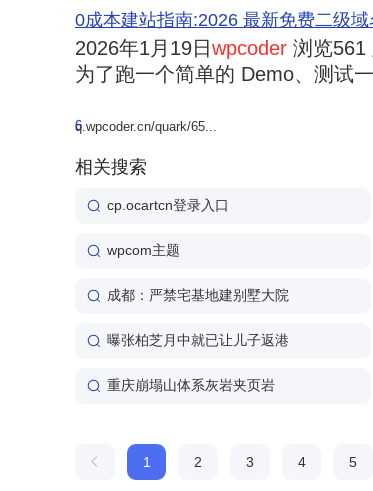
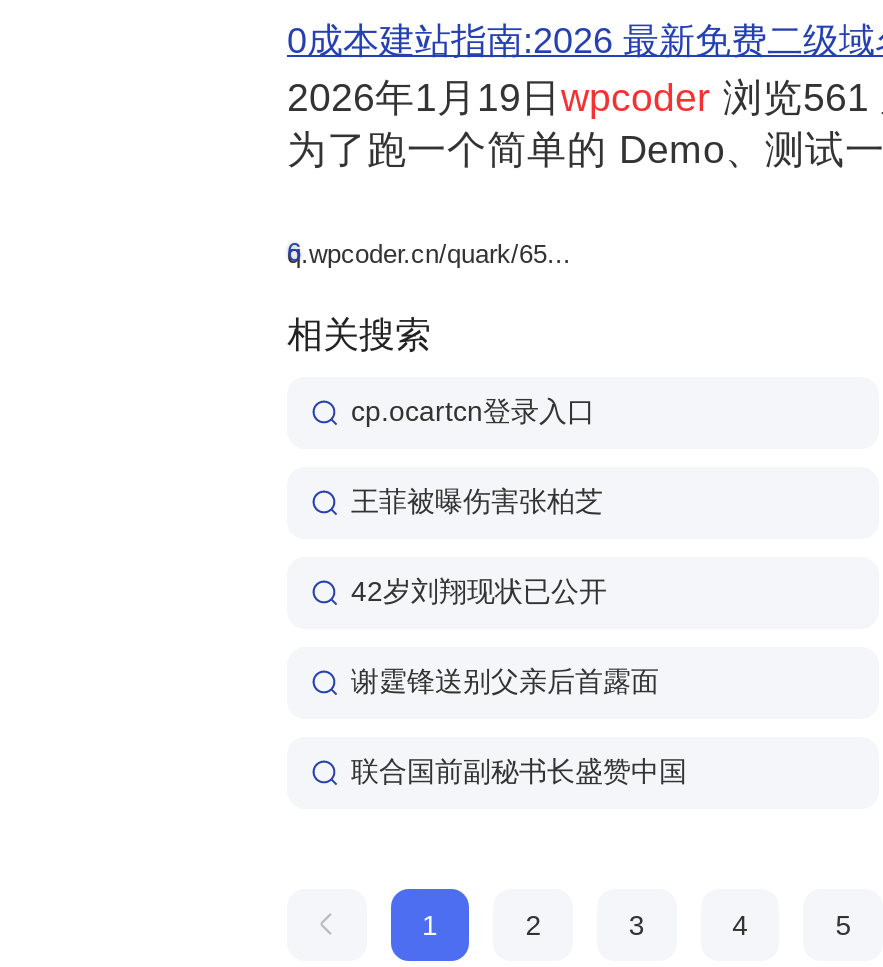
- wpcom主题
+ 王菲被曝伤害张柏芝

- 成都：严禁宅基地建别墅大院
+ 42岁刘翔现状已公开

- 曝张柏芝月中就已让儿子返港
+ 谢霆锋送别父亲后首露面

- 重庆崩塌山体系灰岩夹页岩
+ 联合国前副秘书长盛赞中国
